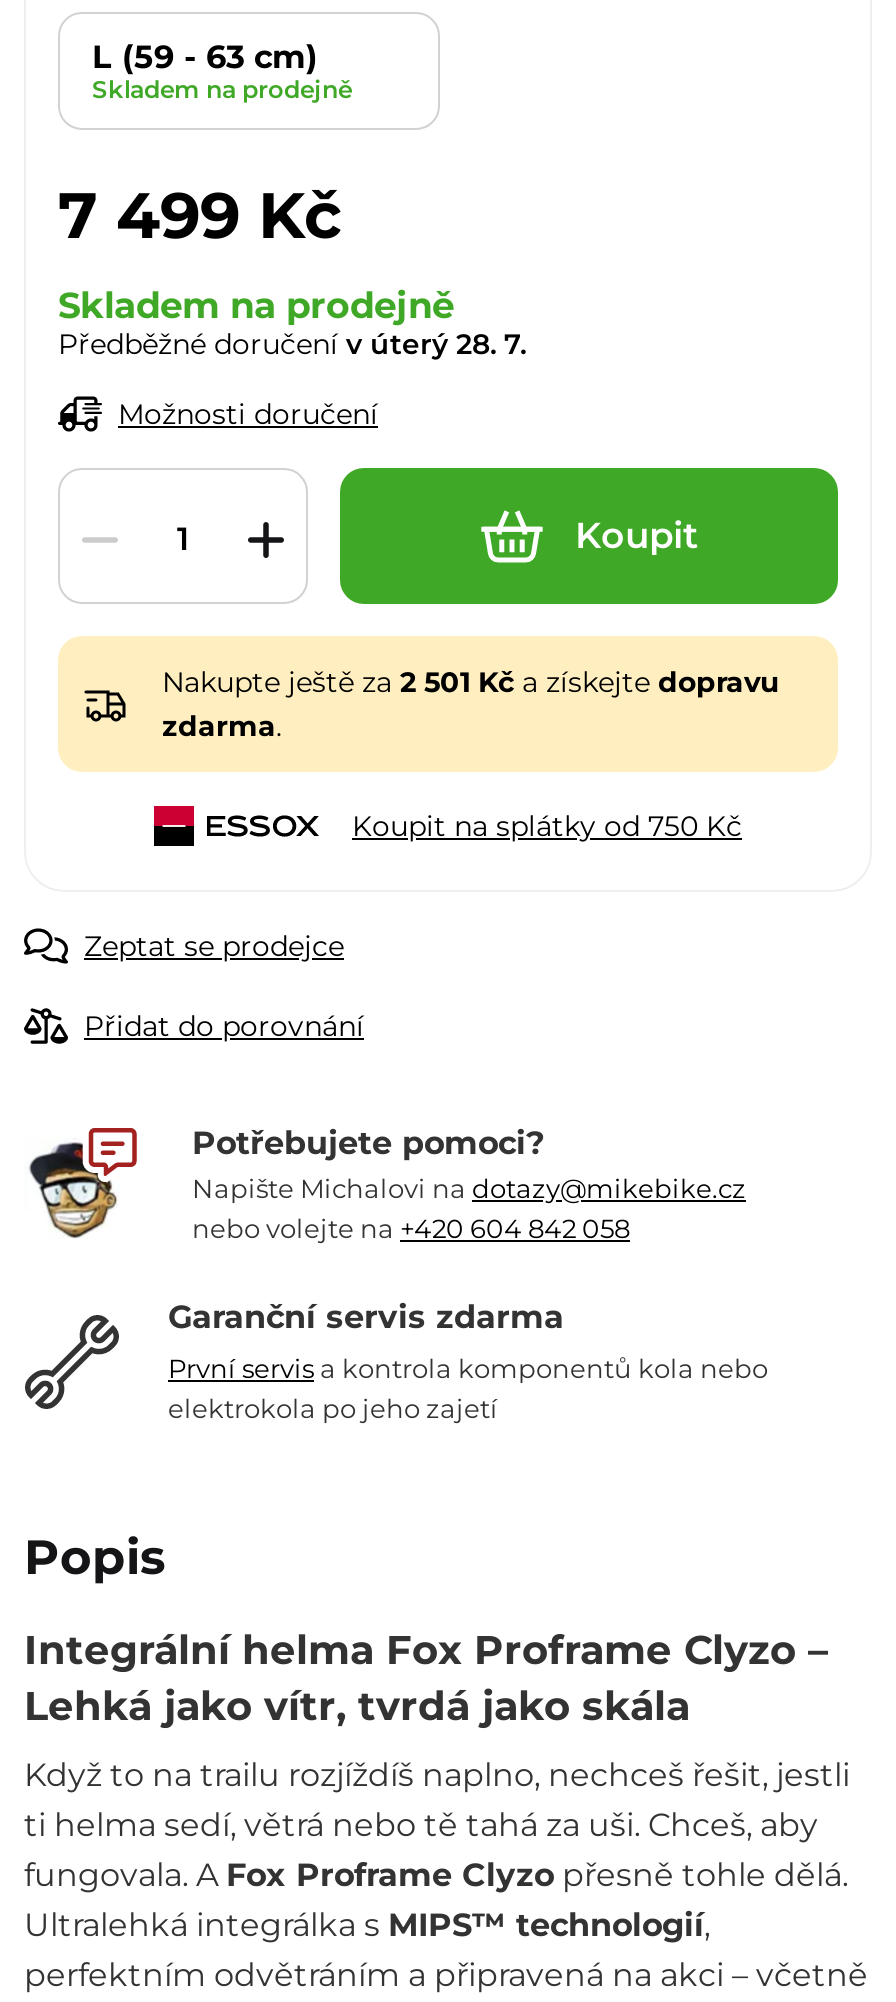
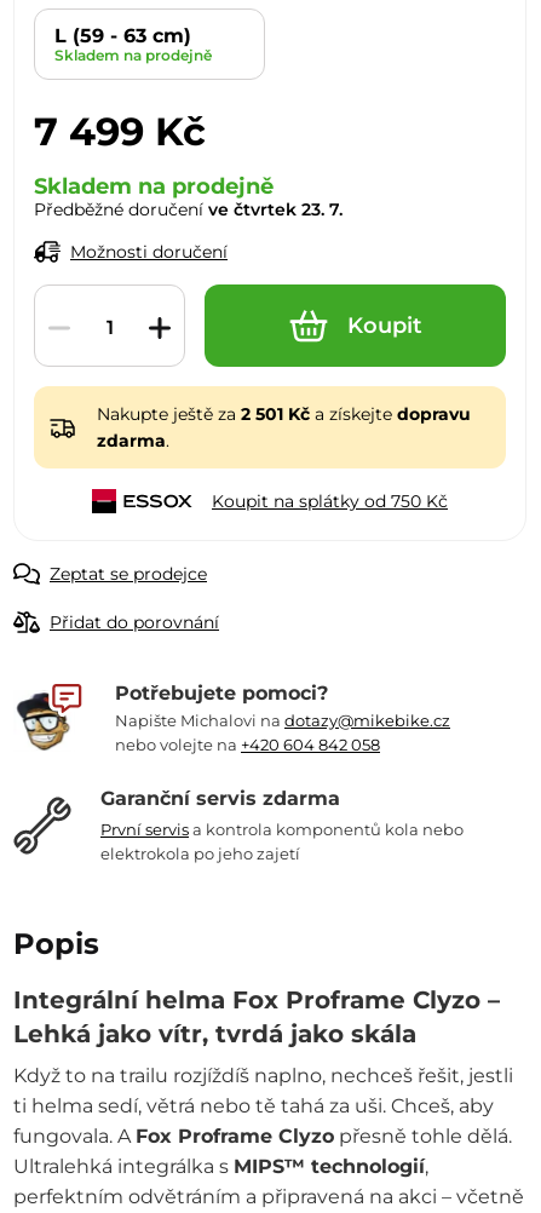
- Předběžné doručení v úterý 28. 7.
+ Předběžné doručení ve čtvrtek 23. 7.
